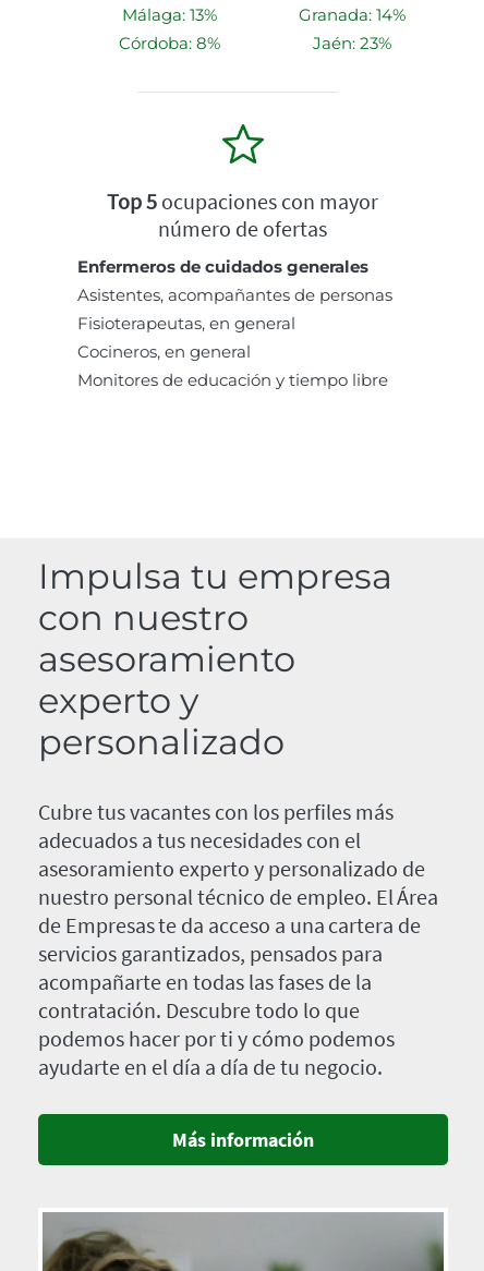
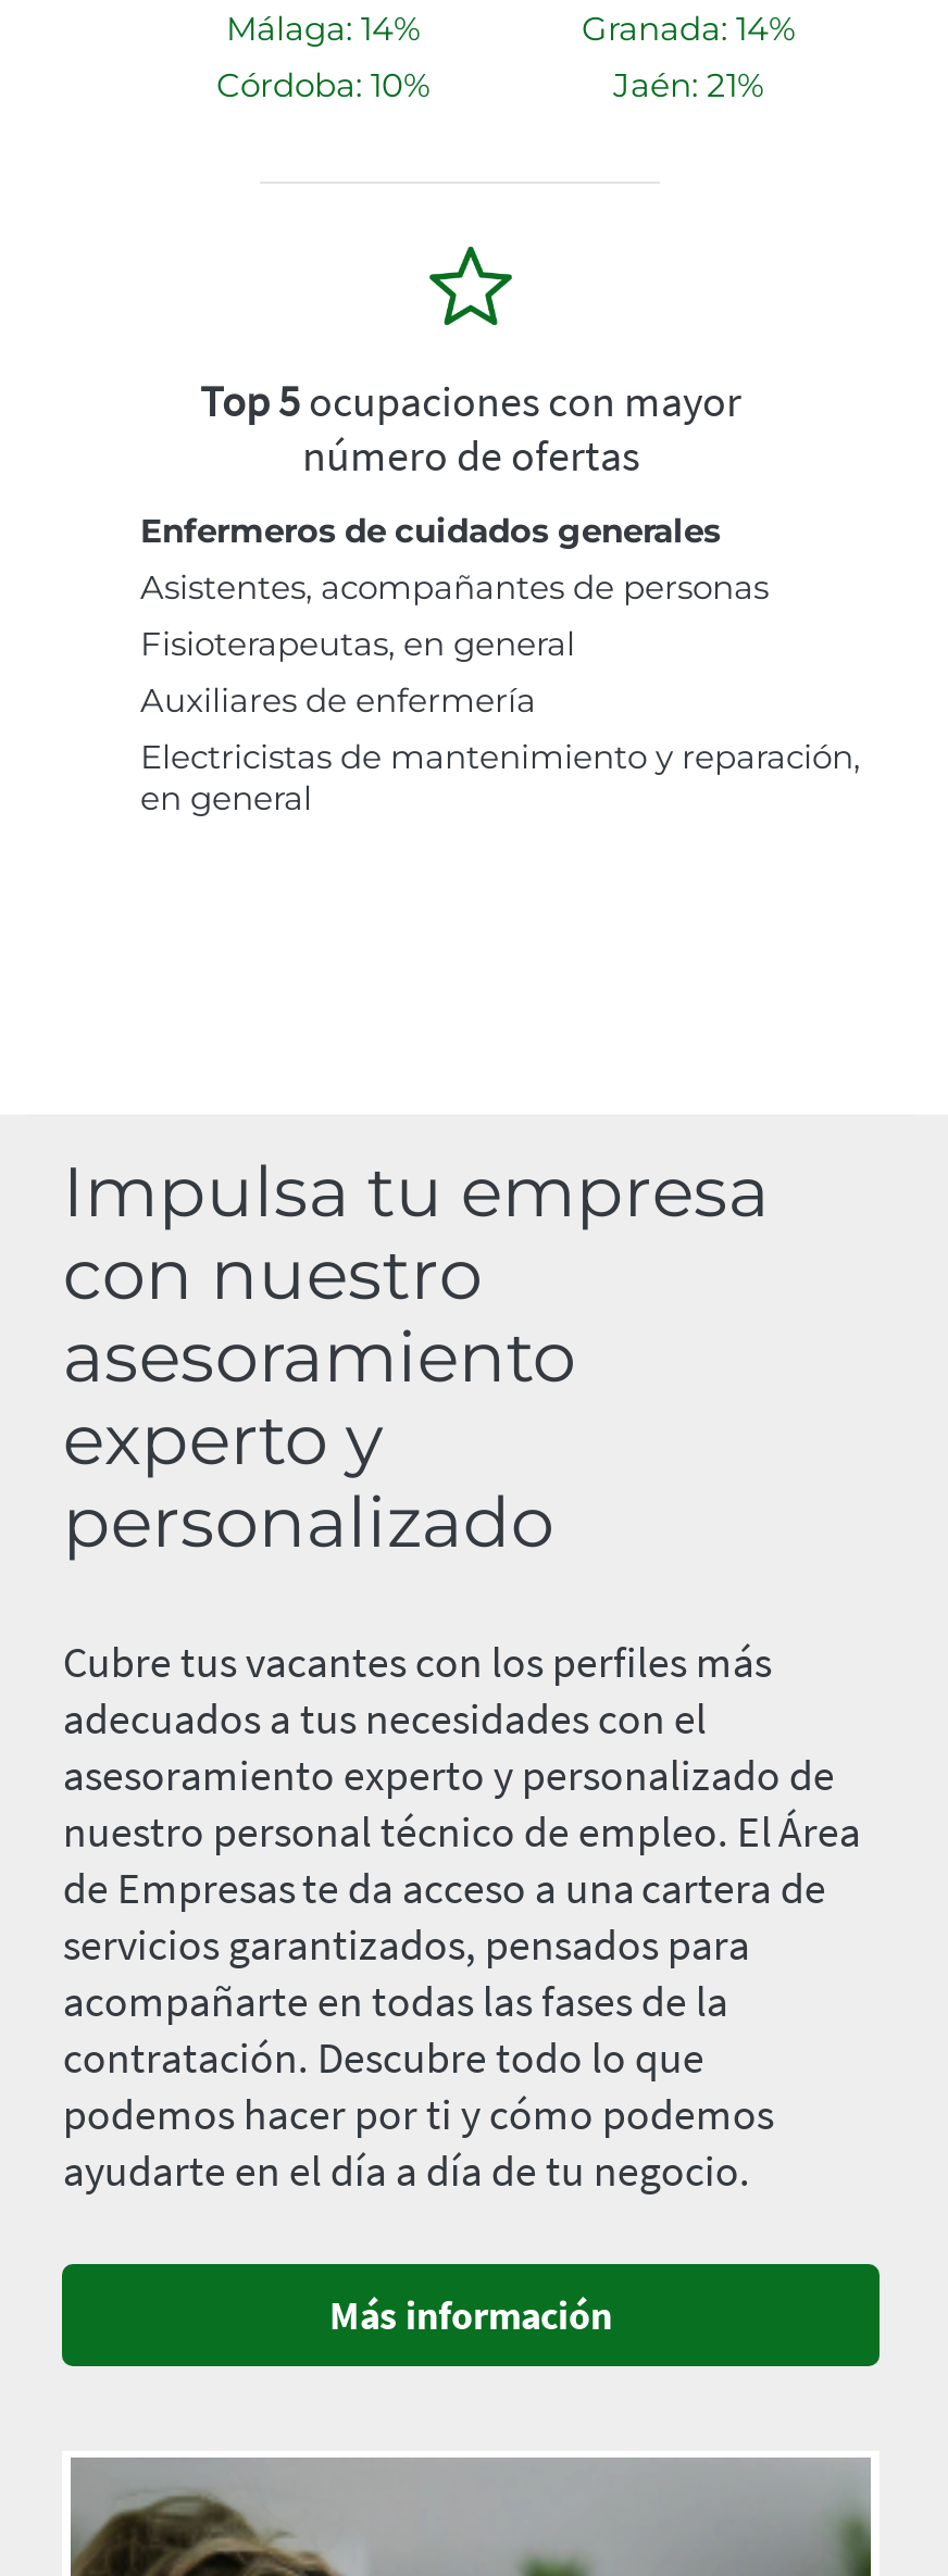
- Málaga: 13%
+ Málaga: 14%

- Córdoba: 8%
+ Córdoba: 10%

- Jaén: 23%
+ Jaén: 21%

- Cocineros, en general
- Monitores de educación y tiempo libre
+ Auxiliares de enfermería
+ Electricistas de mantenimiento y reparación,
+ en general
